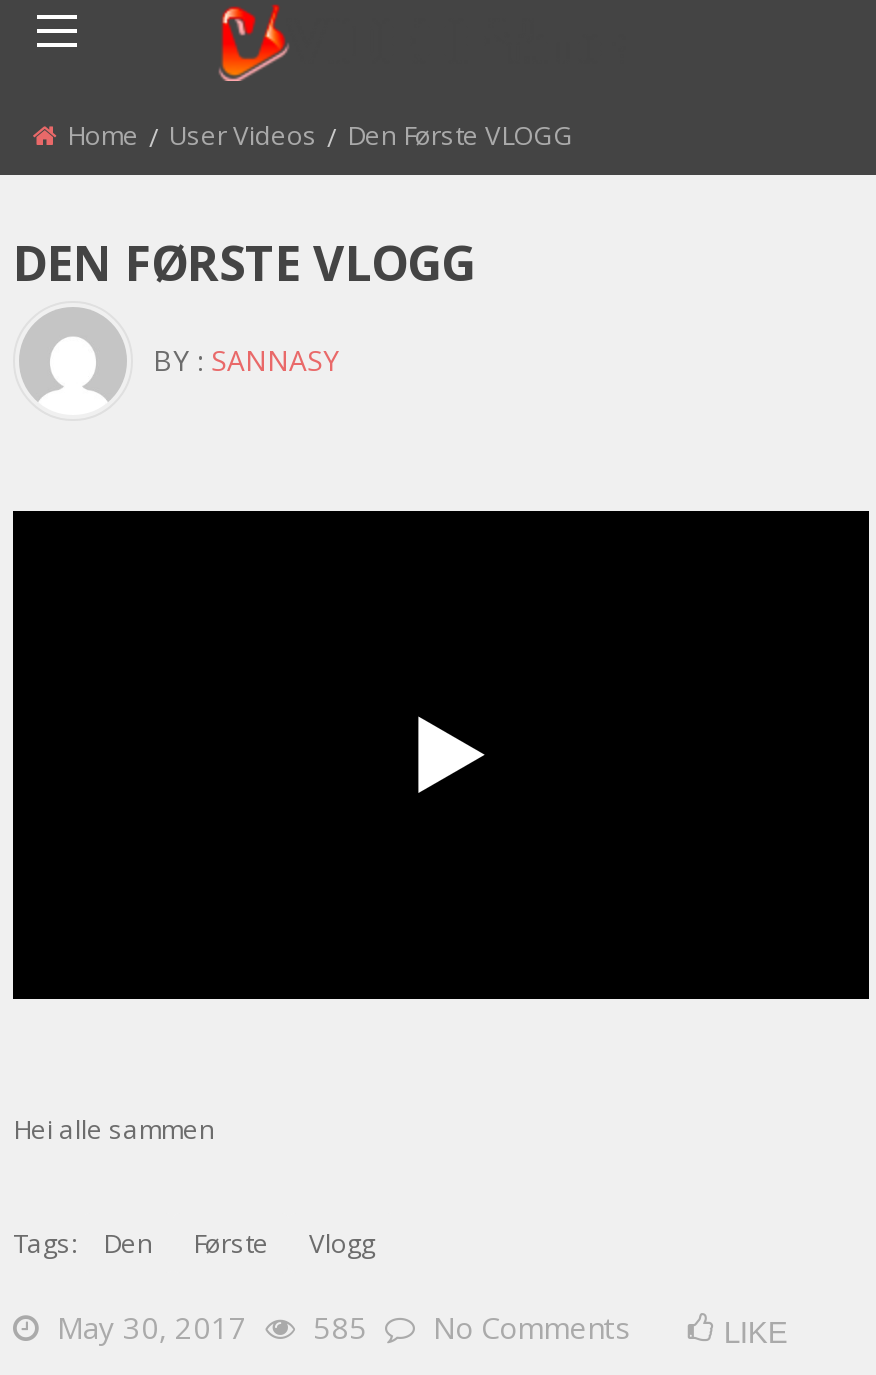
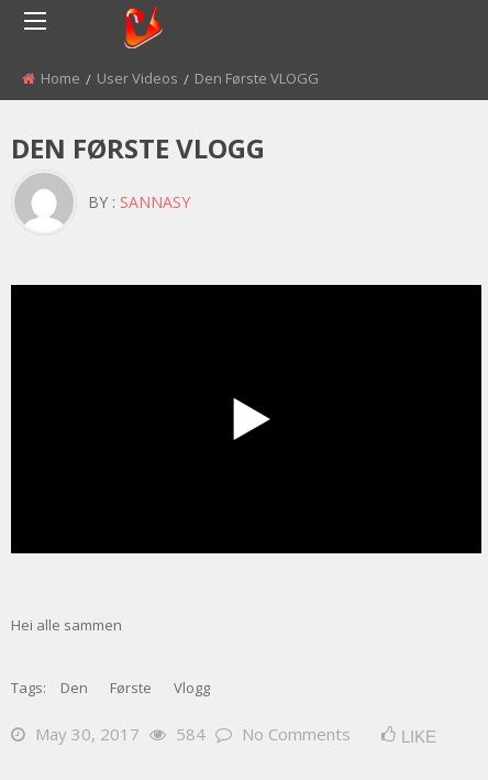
- May 30, 2017 585 No Comments
+ May 30, 2017 584 No Comments
